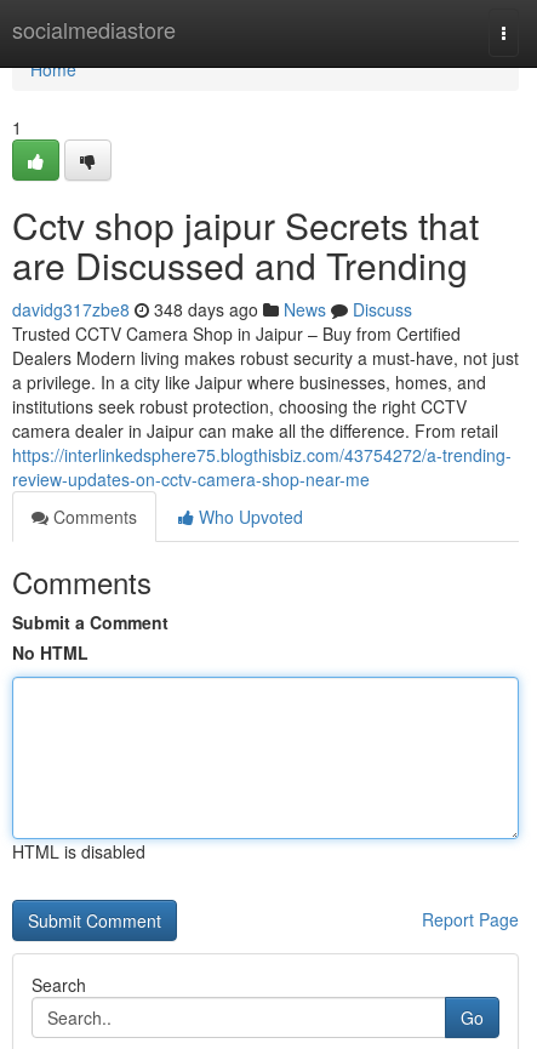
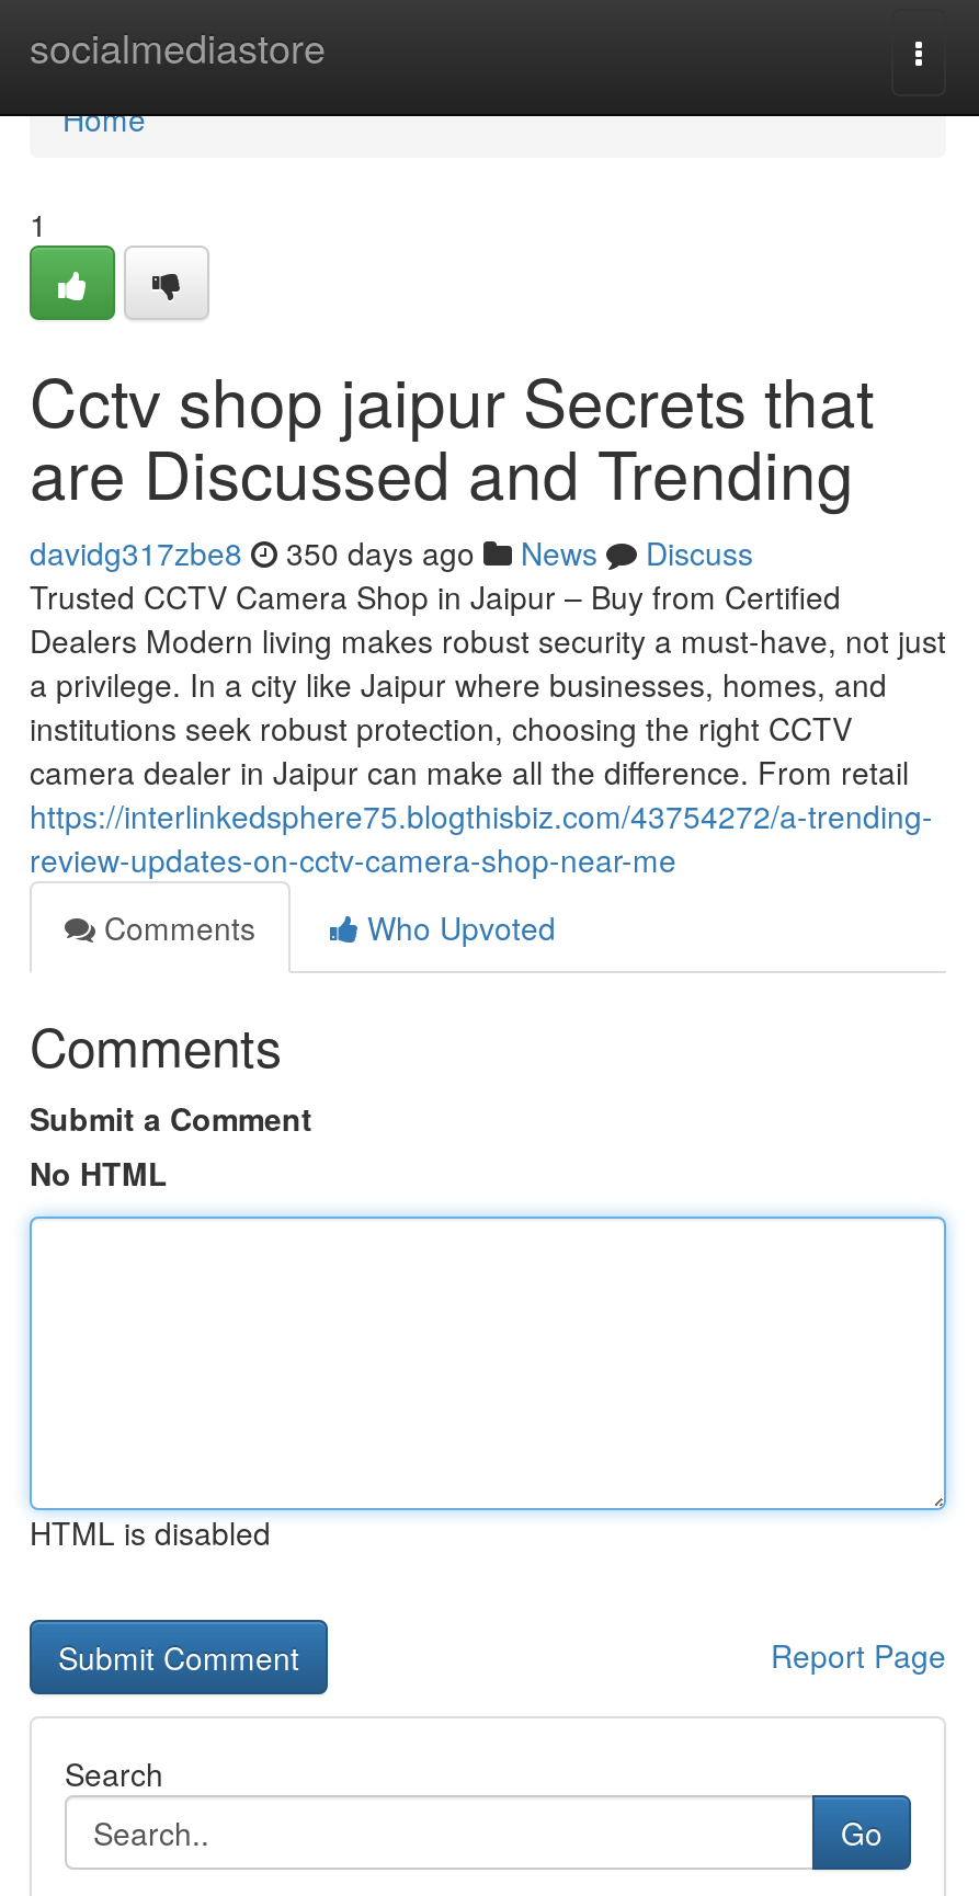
- davidg317zbe8 348 days ago News Discuss
+ davidg317zbe8 350 days ago News Discuss
